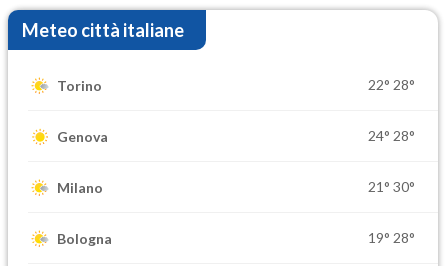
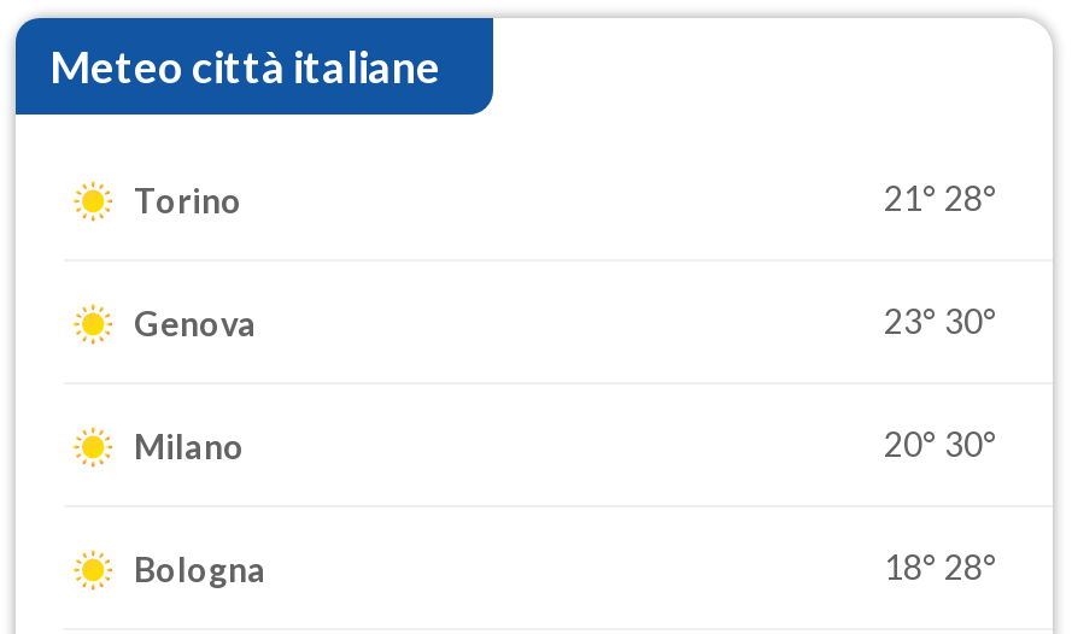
- 22° 28°
+ 21° 28°

- 24° 28°
+ 23° 30°

- 21° 30°
+ 20° 30°

- 19° 28°
+ 18° 28°
